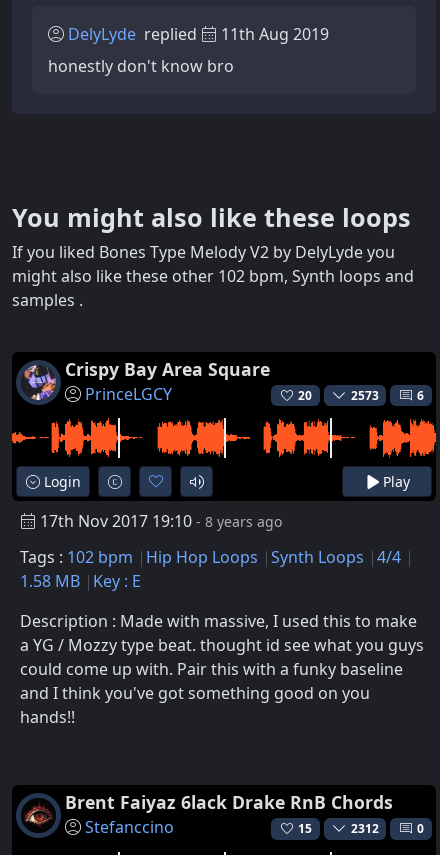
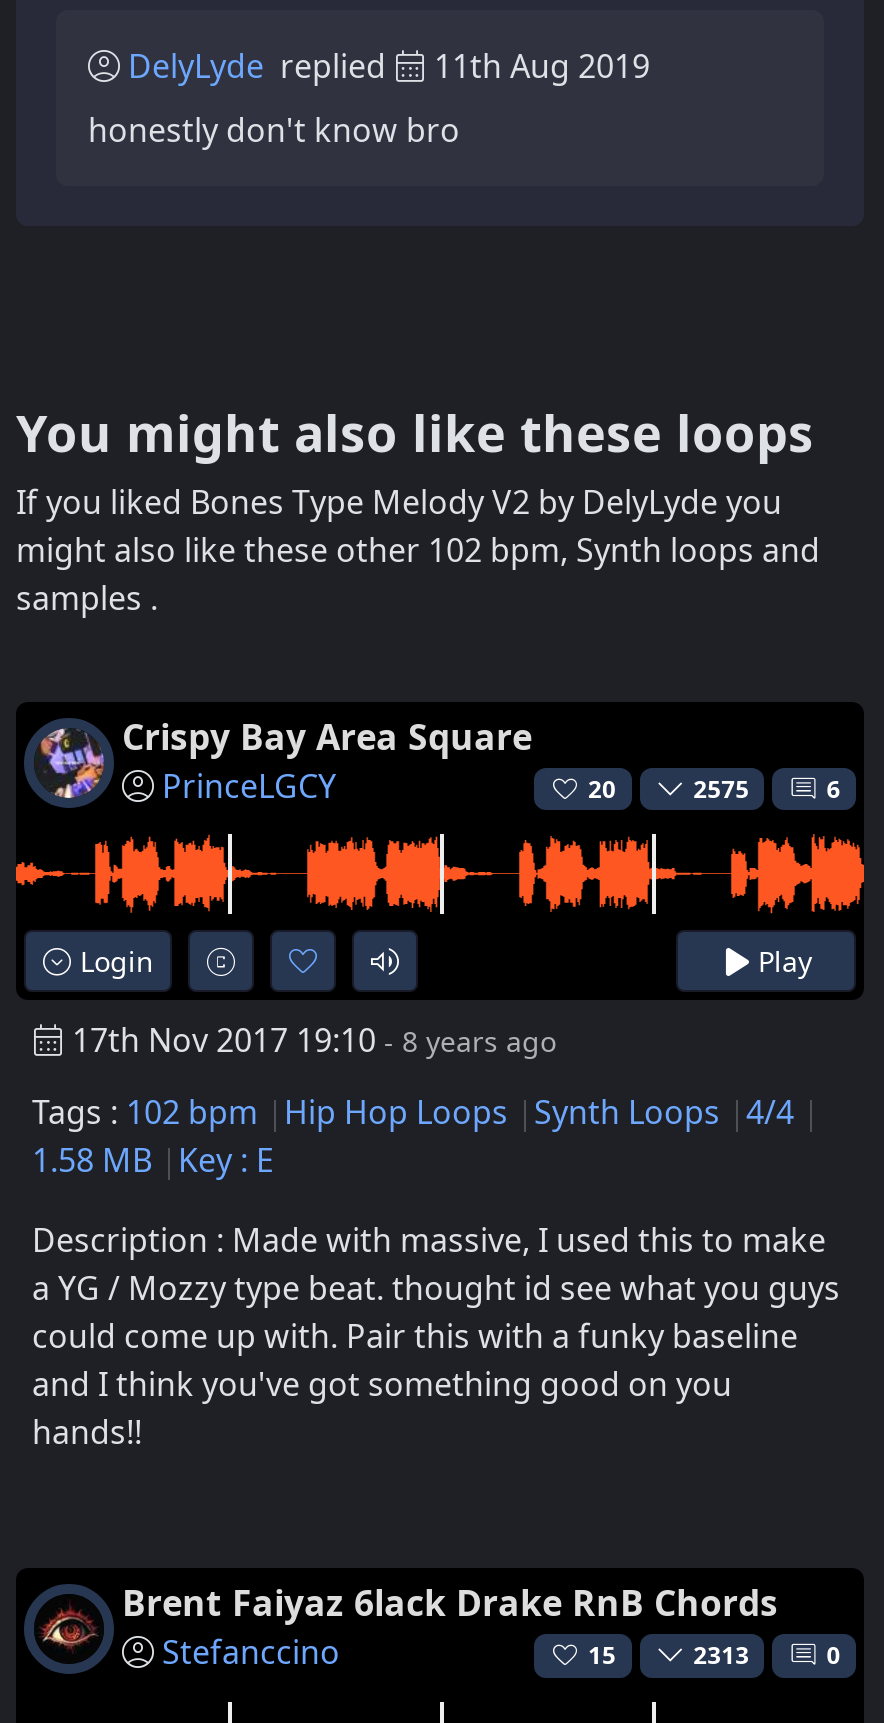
- 2573
+ 2575

- 2312
+ 2313
